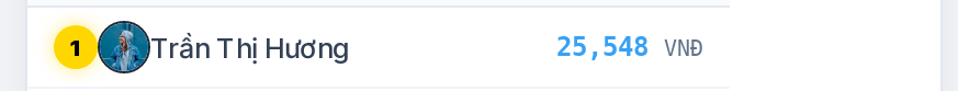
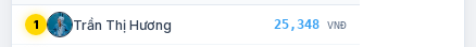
- 25,548 VNĐ
+ 25,348 VNĐ
